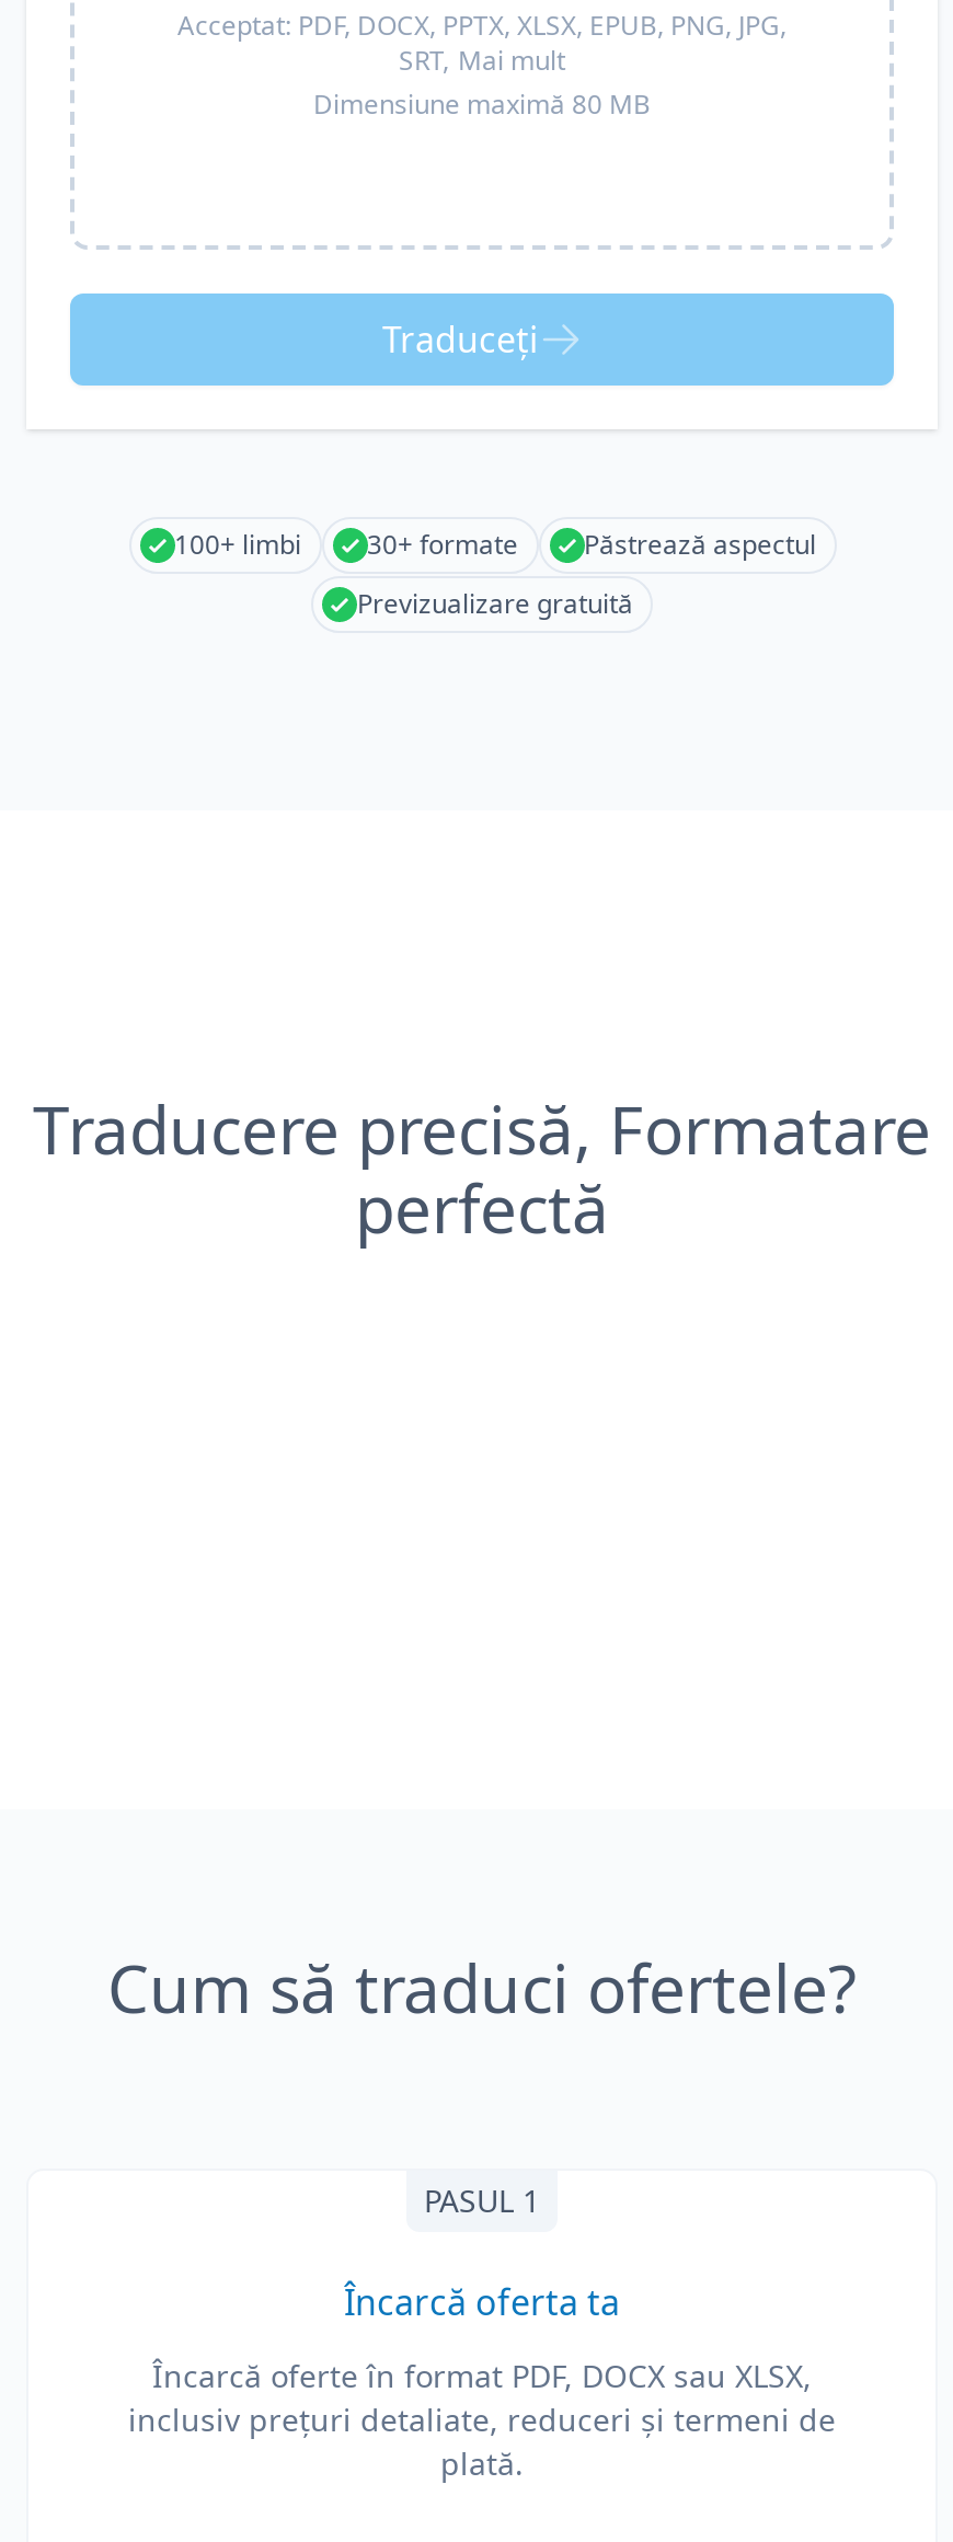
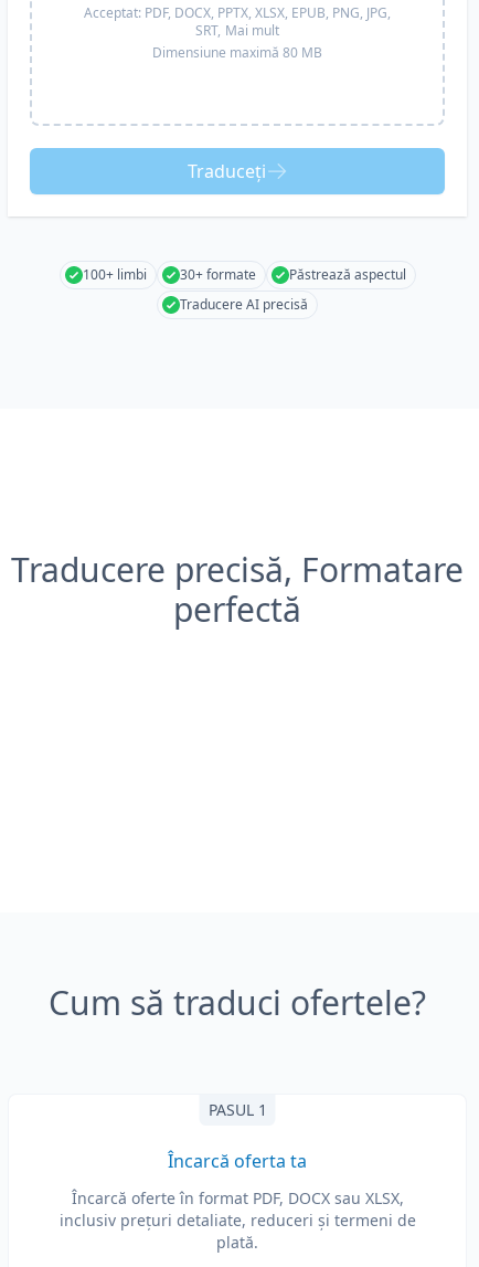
- Previzualizare gratuită
+ Traducere AI precisă
